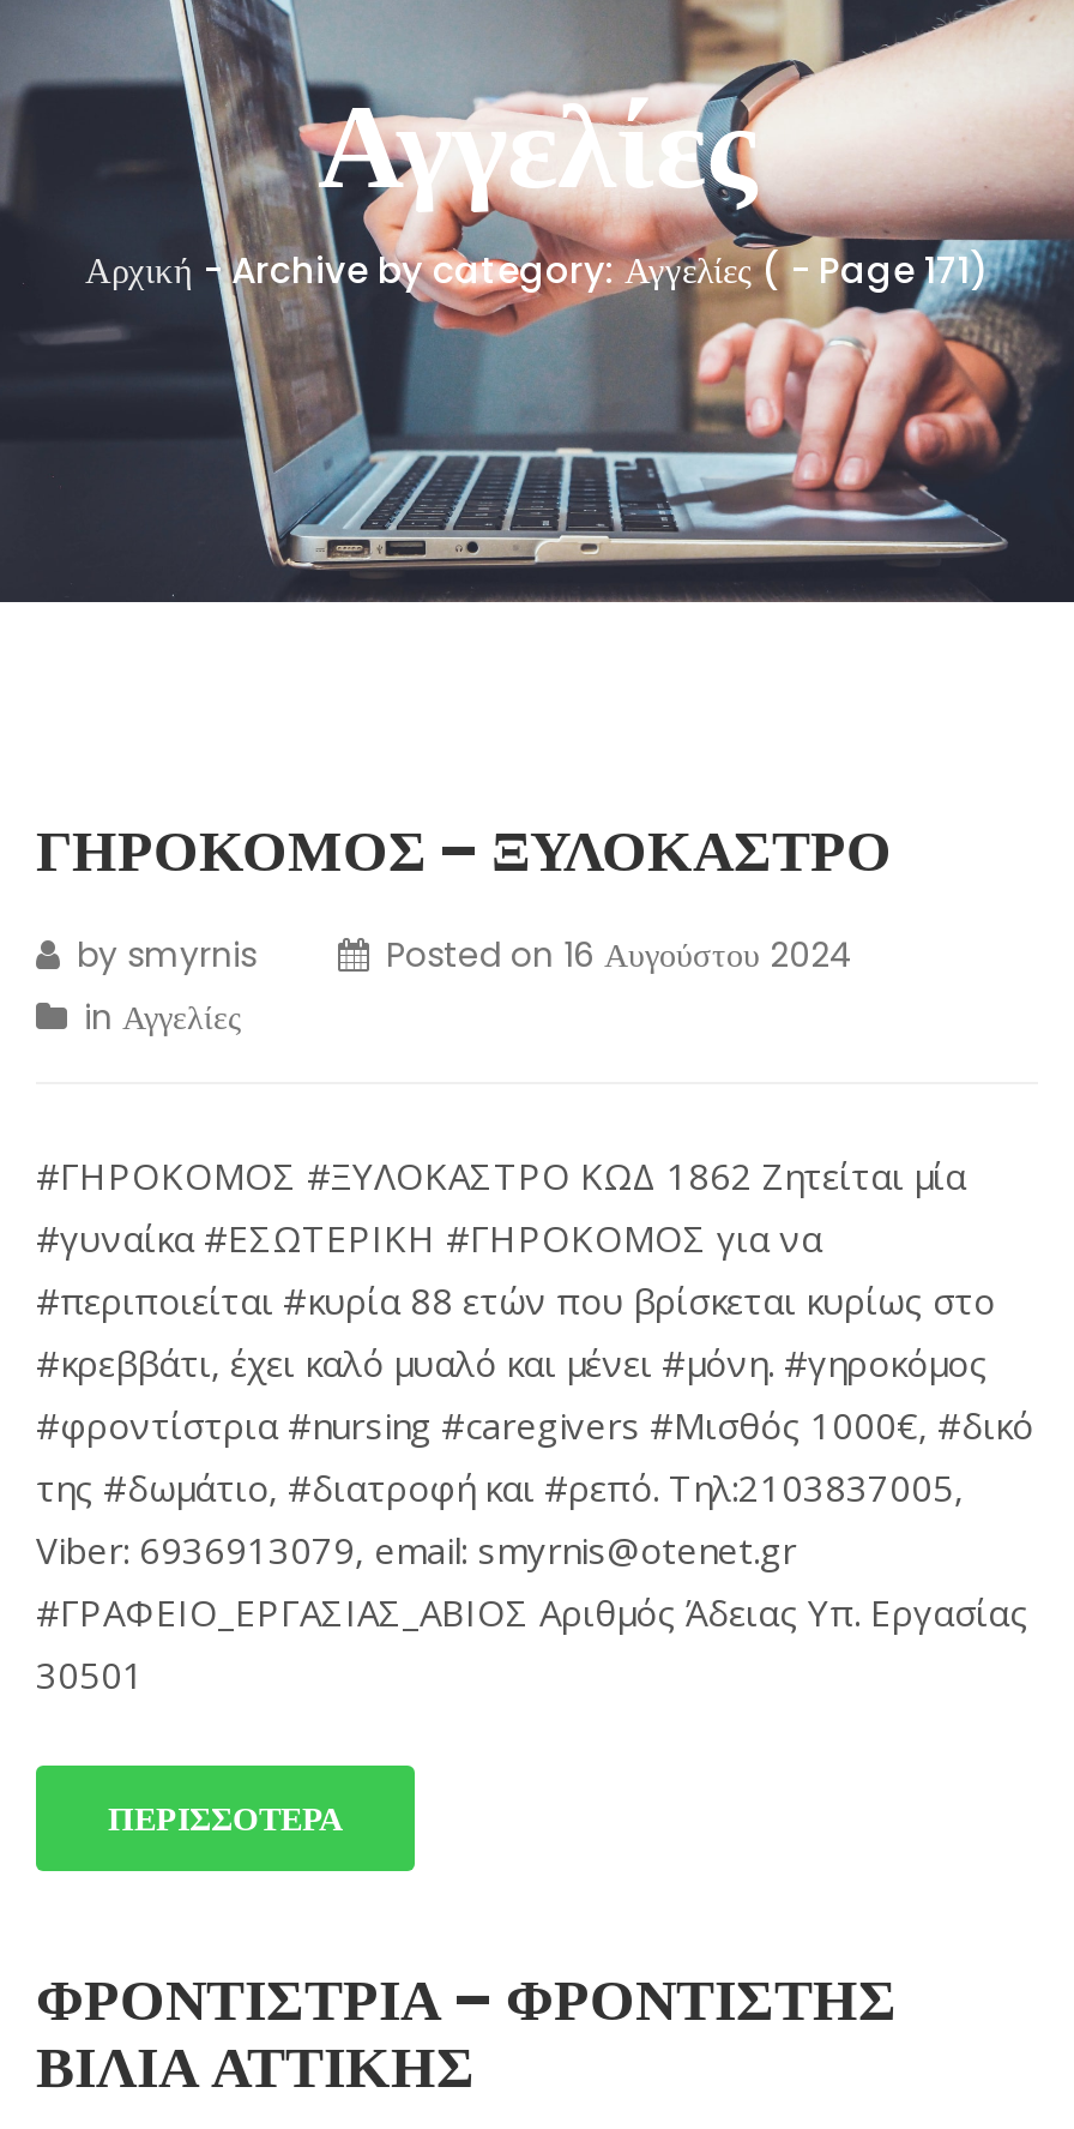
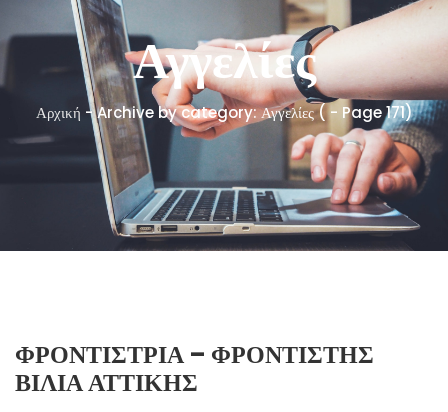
- ΓΗΡΟΚΟΜΟΣ – ΞΥΛΟΚΑΣΤΡΟ
- by smyrnis
- Posted on 16 Αυγούστου 2024
- in Αγγελίες
- #ΓΗΡΟΚΟΜΟΣ #ΞΥΛΟΚΑΣΤΡΟ ΚΩΔ 1862 Ζητείται μία
- #γυναίκα #ΕΣΩΤΕΡΙΚΗ #ΓΗΡΟΚΟΜΟΣ για να
- #περιποιείται #κυρία 88 ετών που βρίσκεται κυρίως στο
- #κρεββάτι, έχει καλό μυαλό και μένει #μόνη. #γηροκόμος
- #φροντίστρια #nursing #caregivers #Μισθός 1000€, #δικό
- της #δωμάτιο, #διατροφή και #ρεπό. Τηλ:2103837005,
- Viber: 6936913079, email: smyrnis@otenet.gr
- #ΓΡΑΦΕΙΟ_ΕΡΓΑΣΙΑΣ_ΑΒΙΟΣ Αριθμός Άδειας Υπ. Εργασίας
- 30501
- ΠΕΡΙΣΣΌΤΕΡΑ
